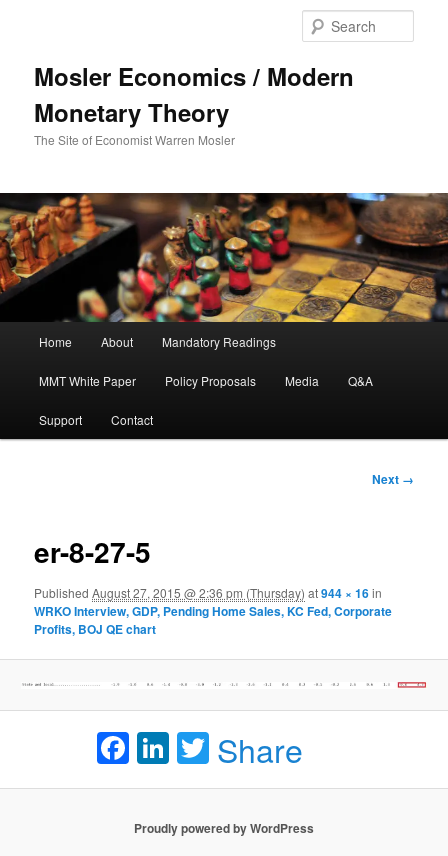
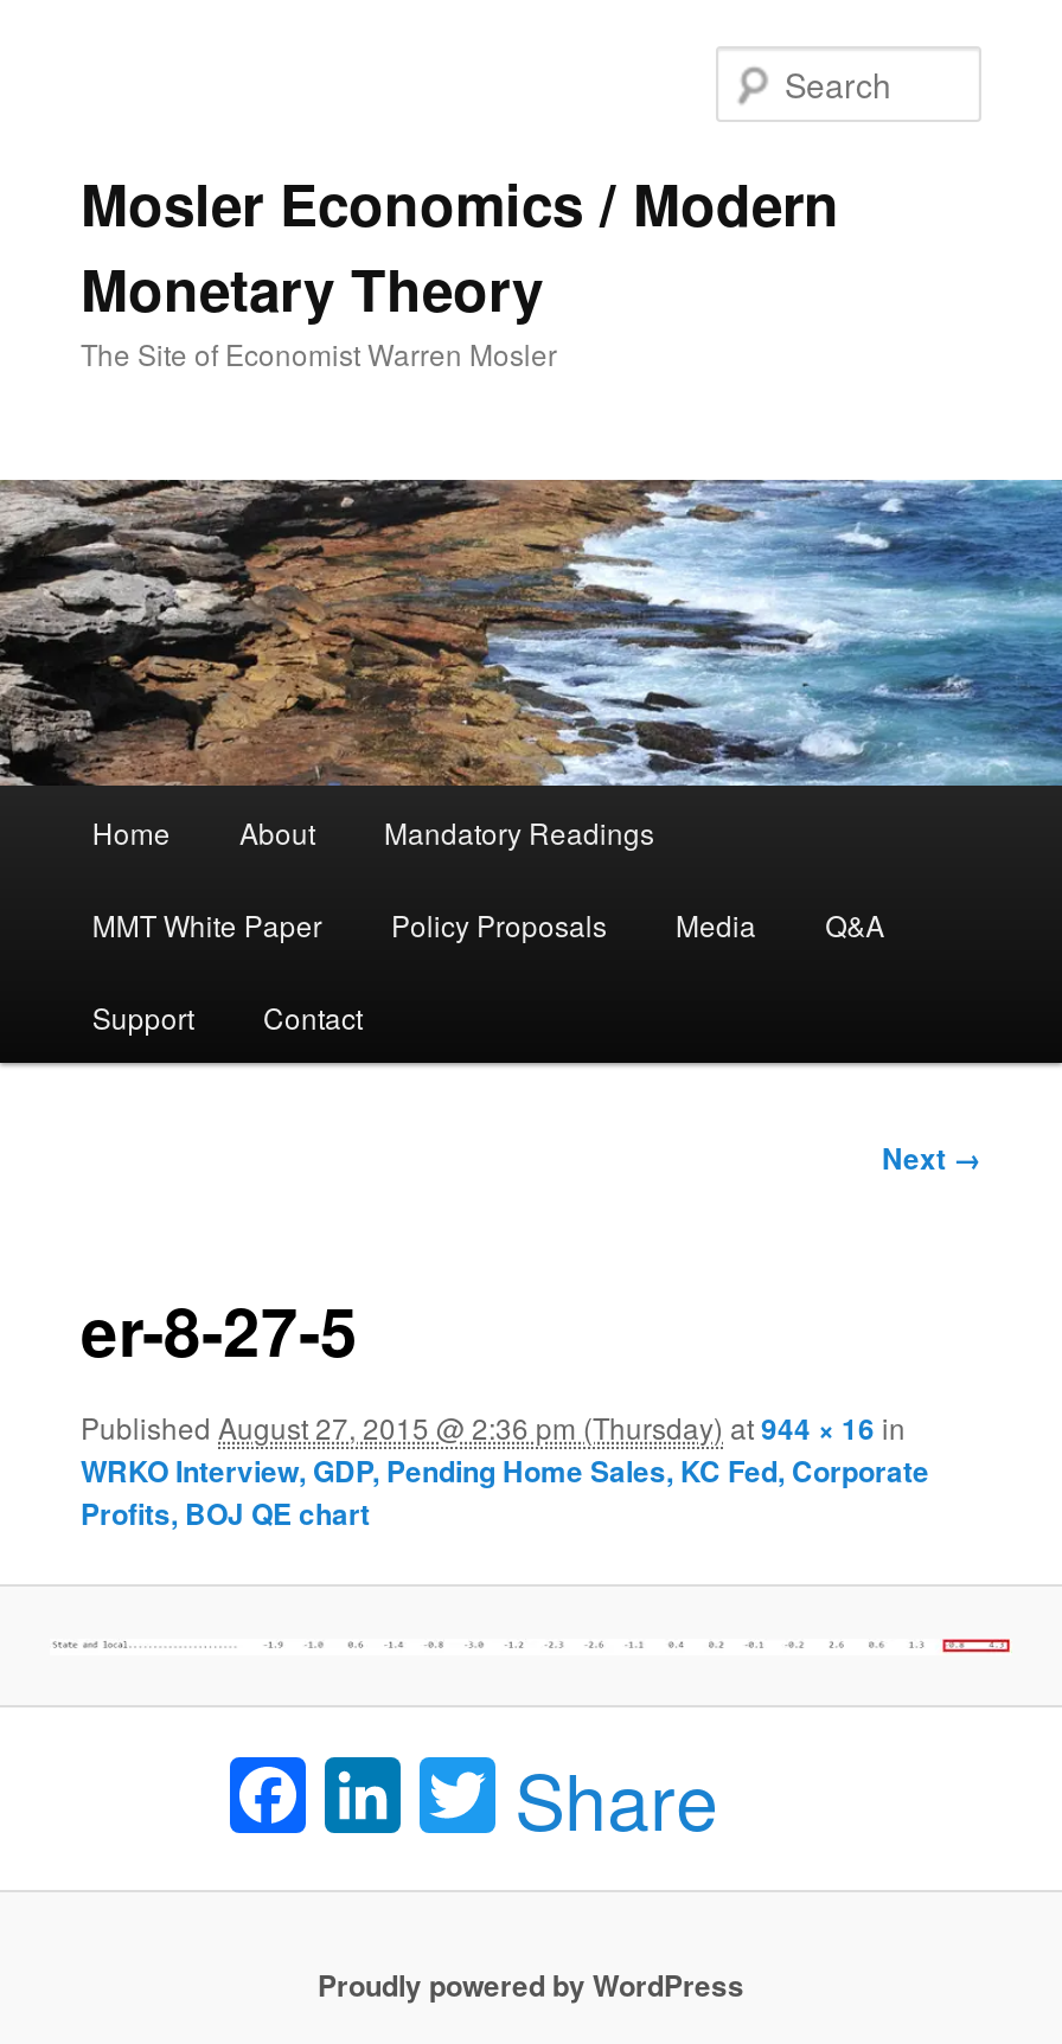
- [image]
+ [image]
